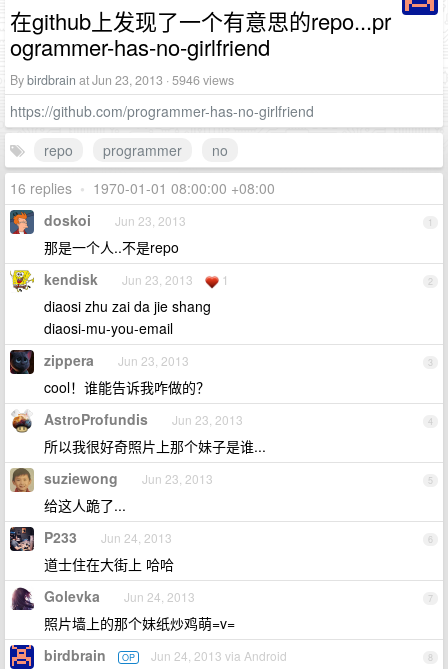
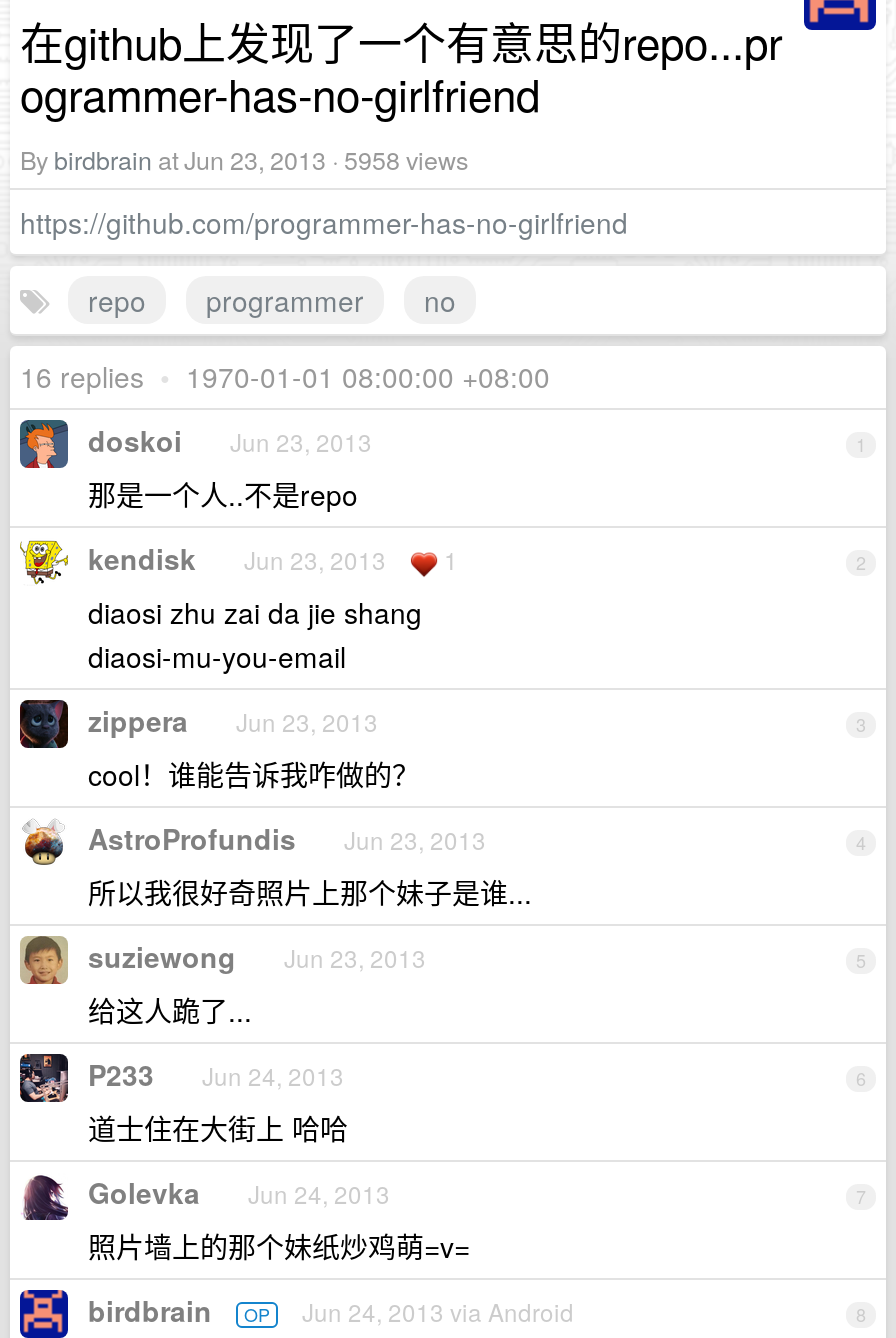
- By birdbrain at Jun 23, 2013 · 5946 views
+ By birdbrain at Jun 23, 2013 · 5958 views
